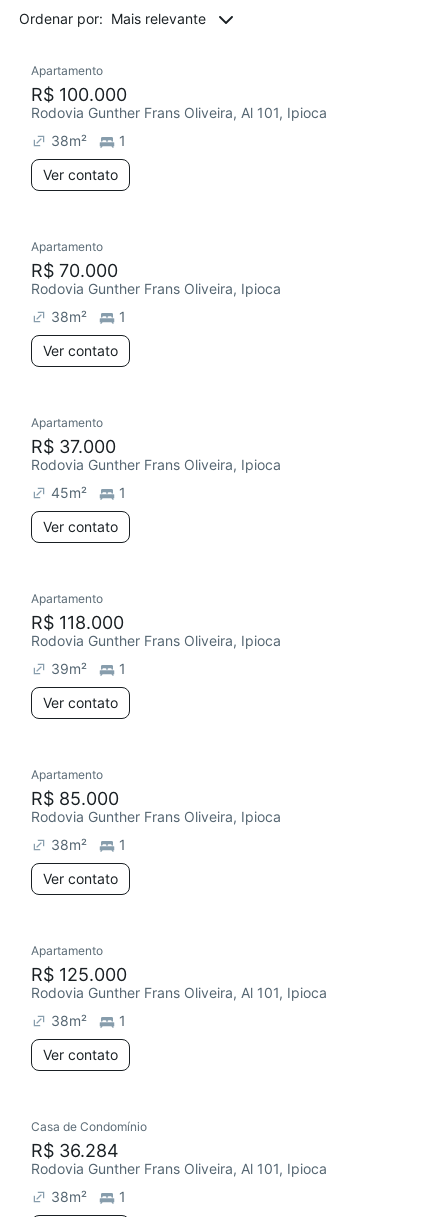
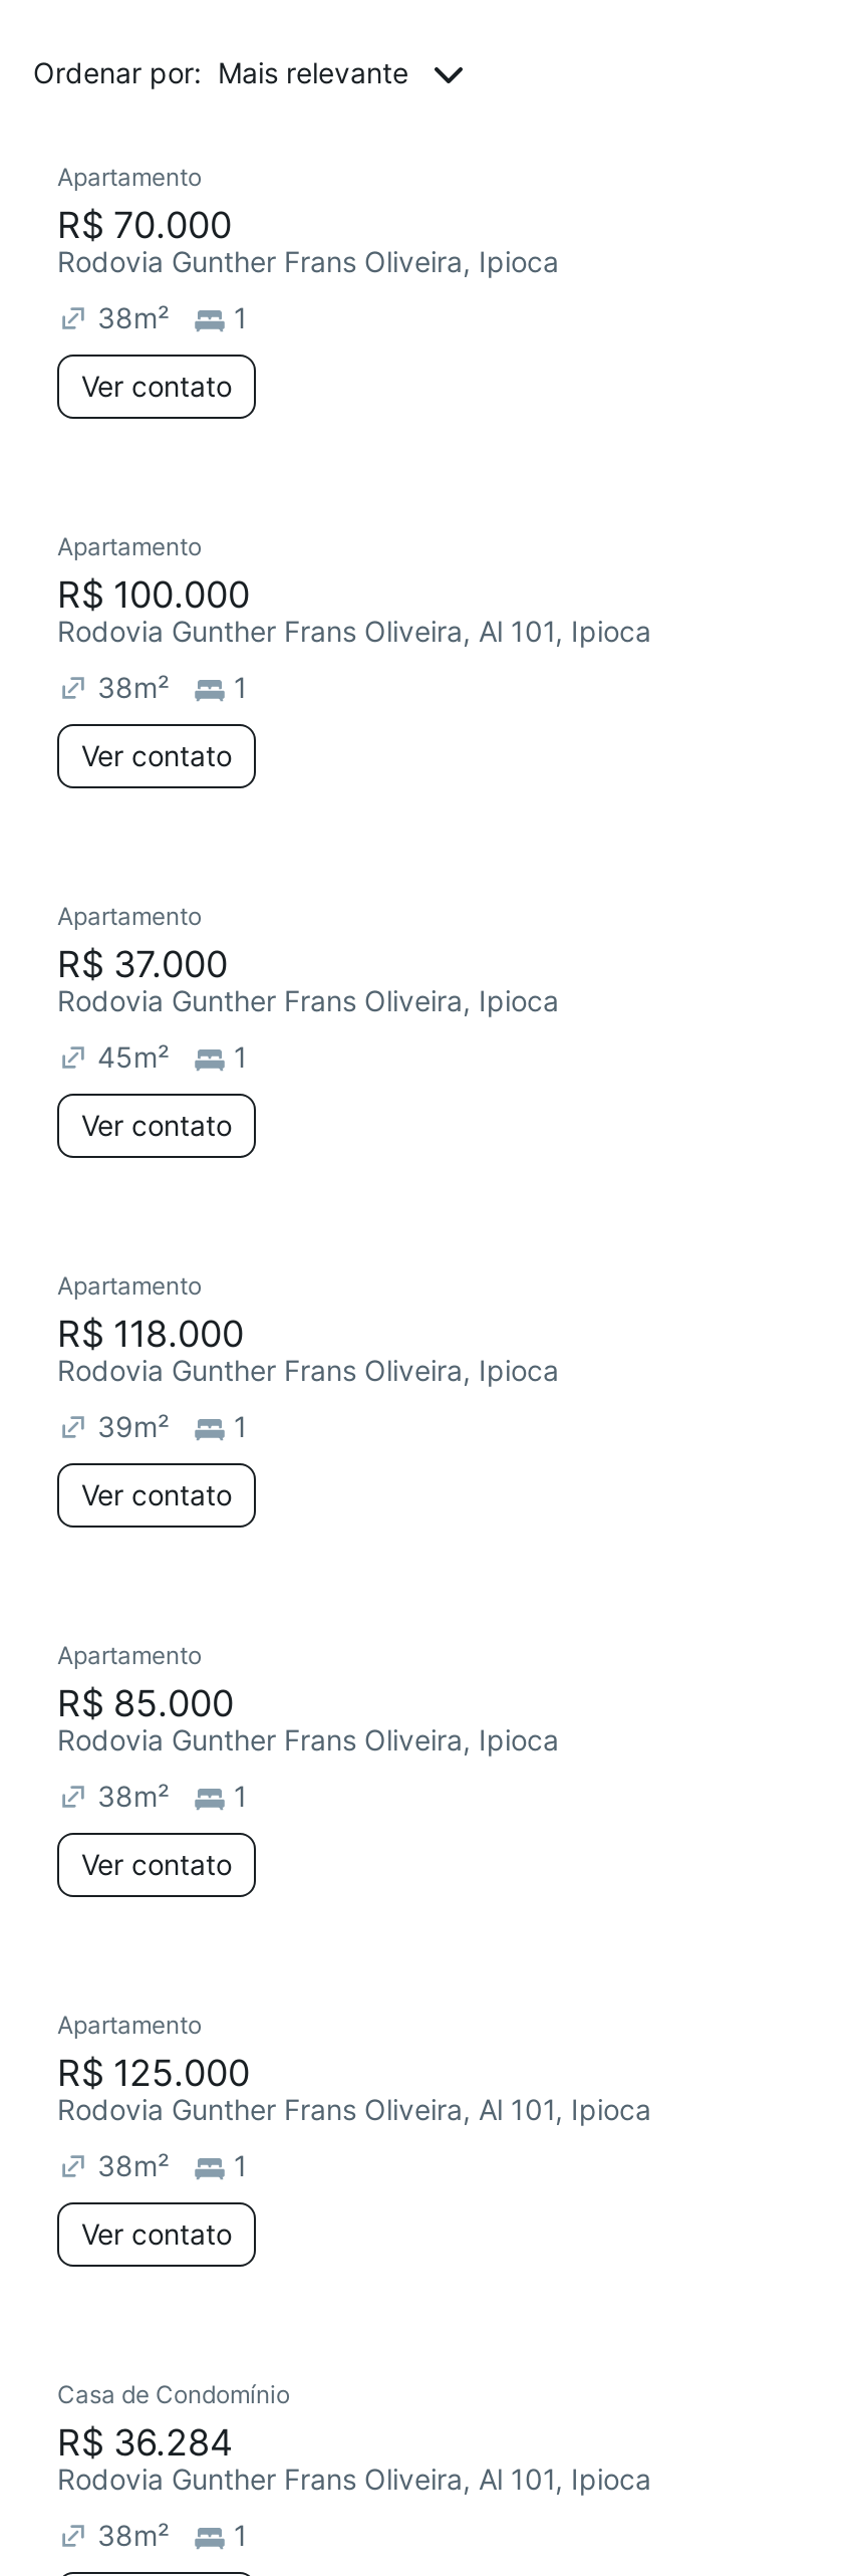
- R$ 100.000
- Rodovia Gunther Frans Oliveira, Al 101, Ipioca
+ R$ 70.000
+ Rodovia Gunther Frans Oliveira, Ipioca

- R$ 70.000
- Rodovia Gunther Frans Oliveira, Ipioca
+ R$ 100.000
+ Rodovia Gunther Frans Oliveira, Al 101, Ipioca
